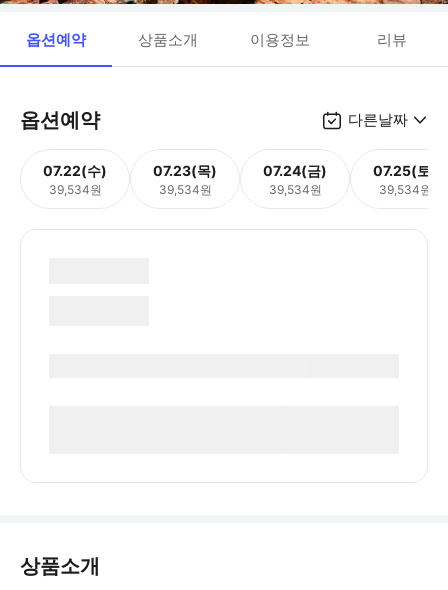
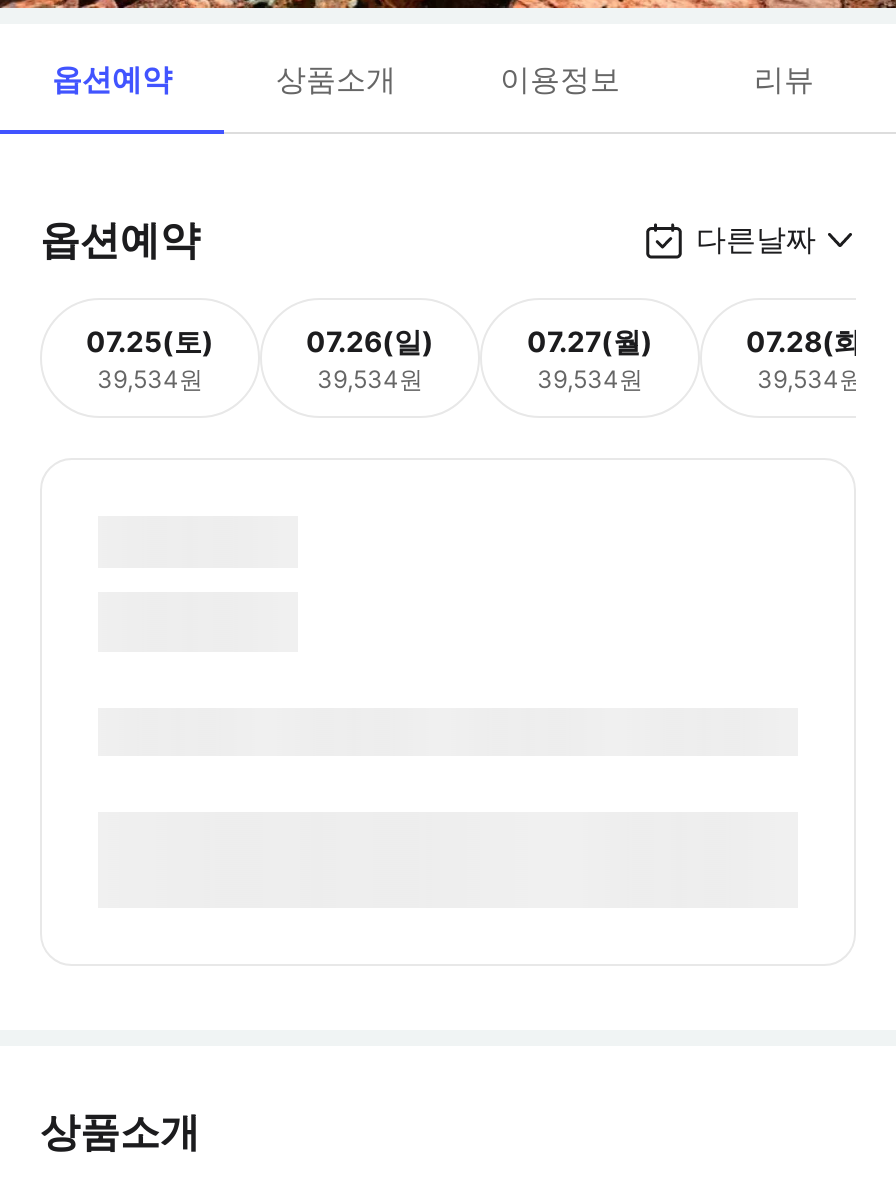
- 07.22(수)
+ 07.25(토)

- 07.23(목)
+ 07.26(일)

- 07.24(금)
+ 07.27(월)

- 07.25(토)
+ 07.28(화)
